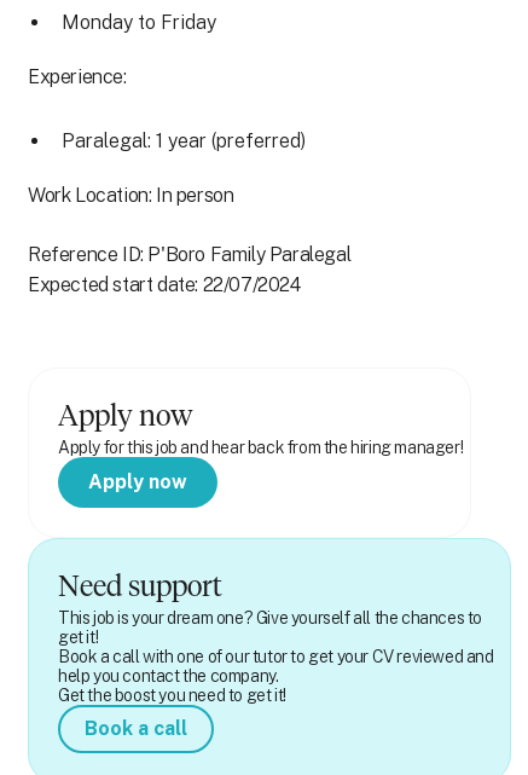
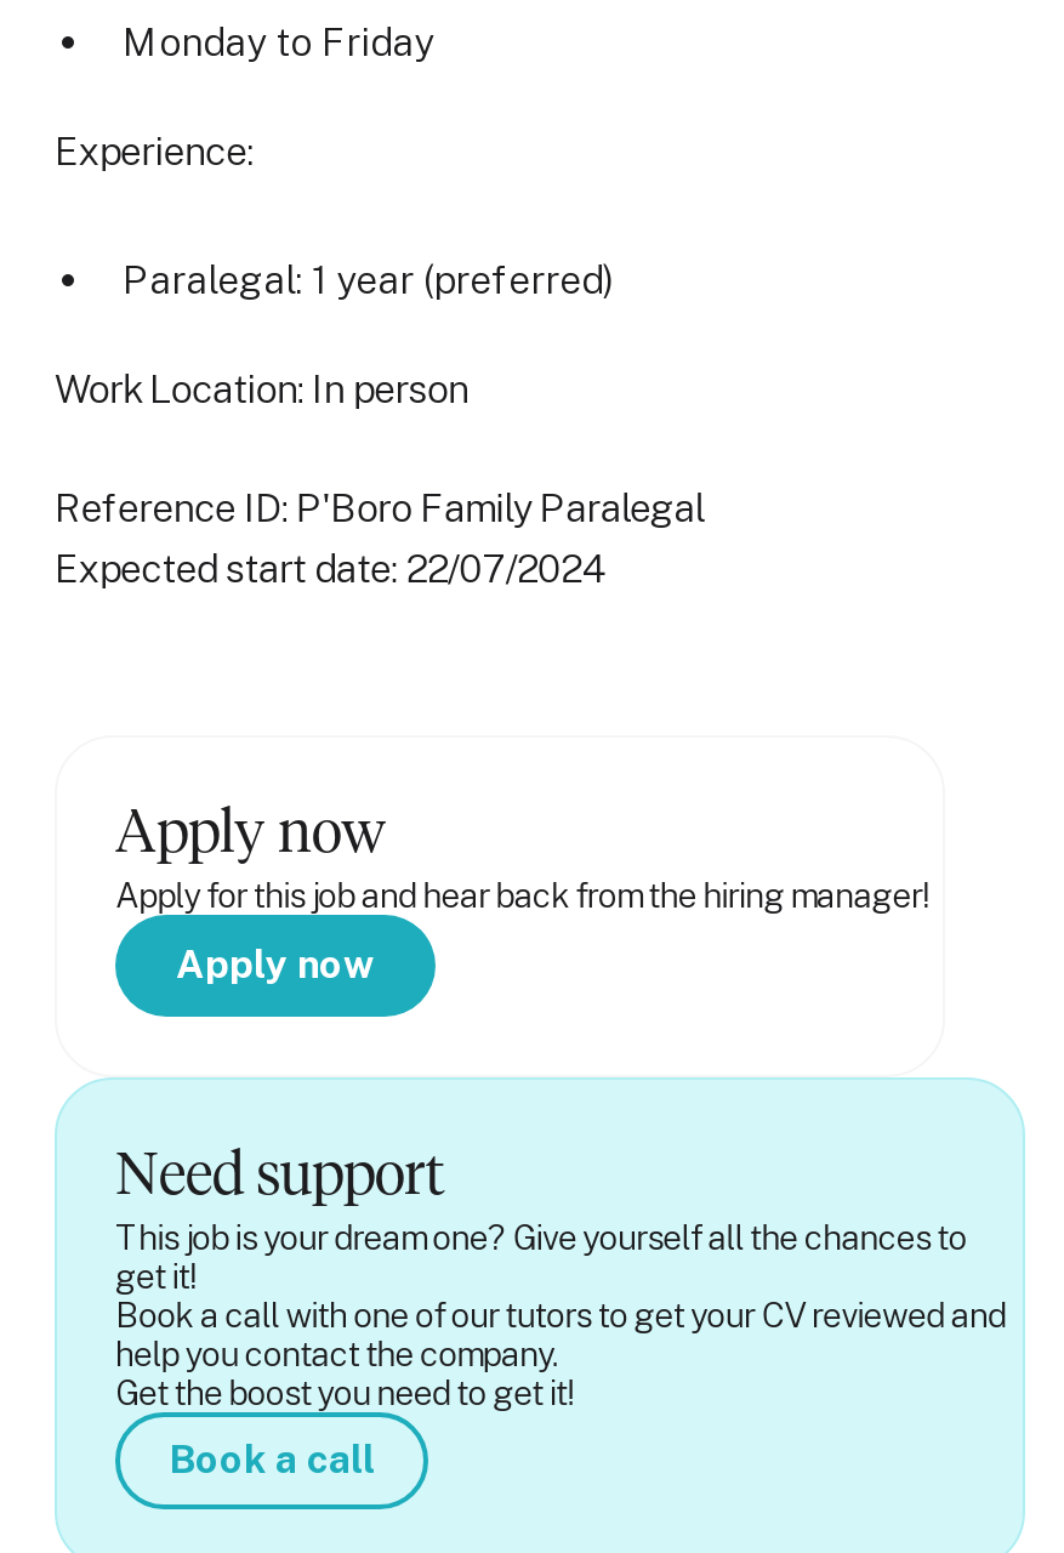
- Book a call with one of our tutor to get your CV reviewed and
+ Book a call with one of our tutors to get your CV reviewed and
